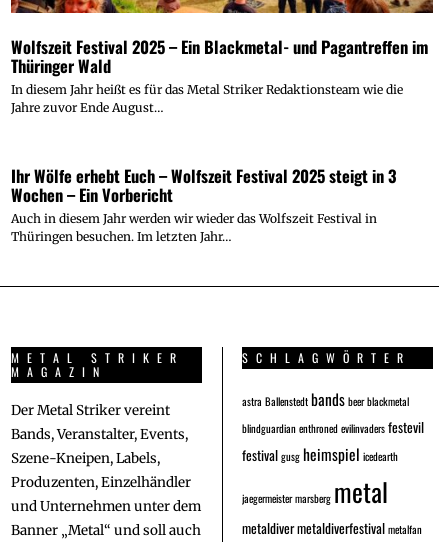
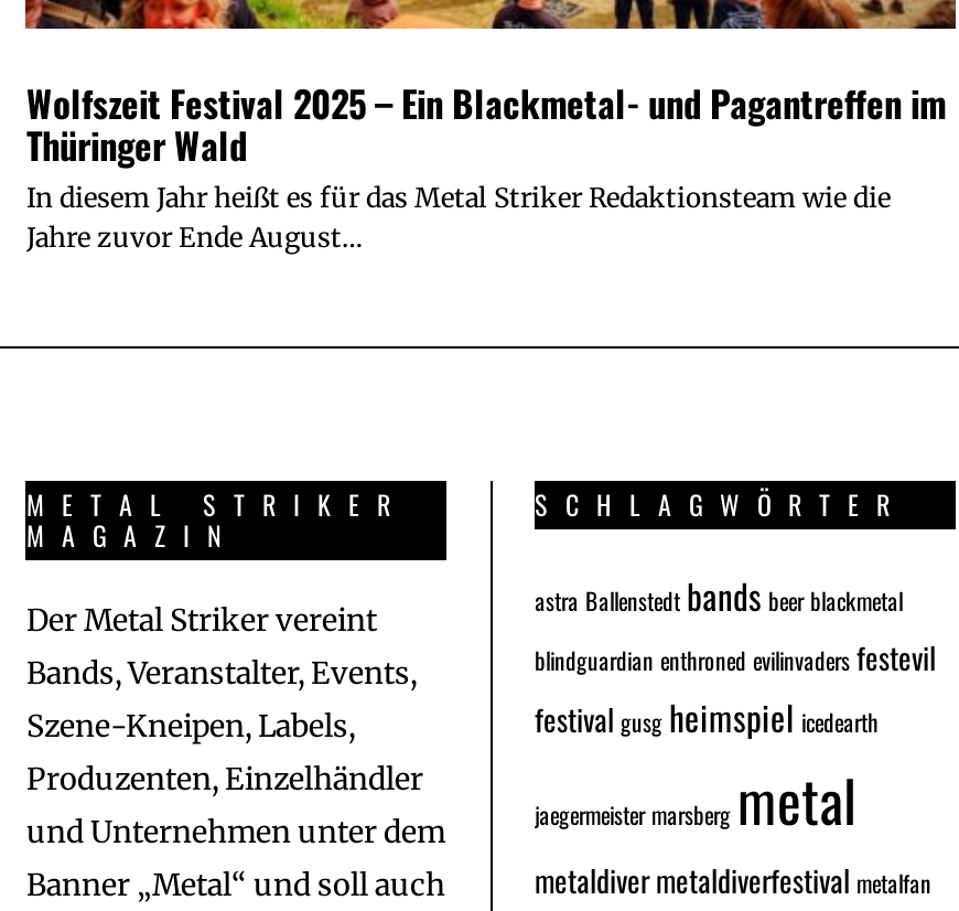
- Ihr Wölfe erhebt Euch – Wolfszeit Festival 2025 steigt in 3
- Wochen – Ein Vorbericht
- Auch in diesem Jahr werden wir wieder das Wolfszeit Festival in
- Thüringen besuchen. Im letzten Jahr…
